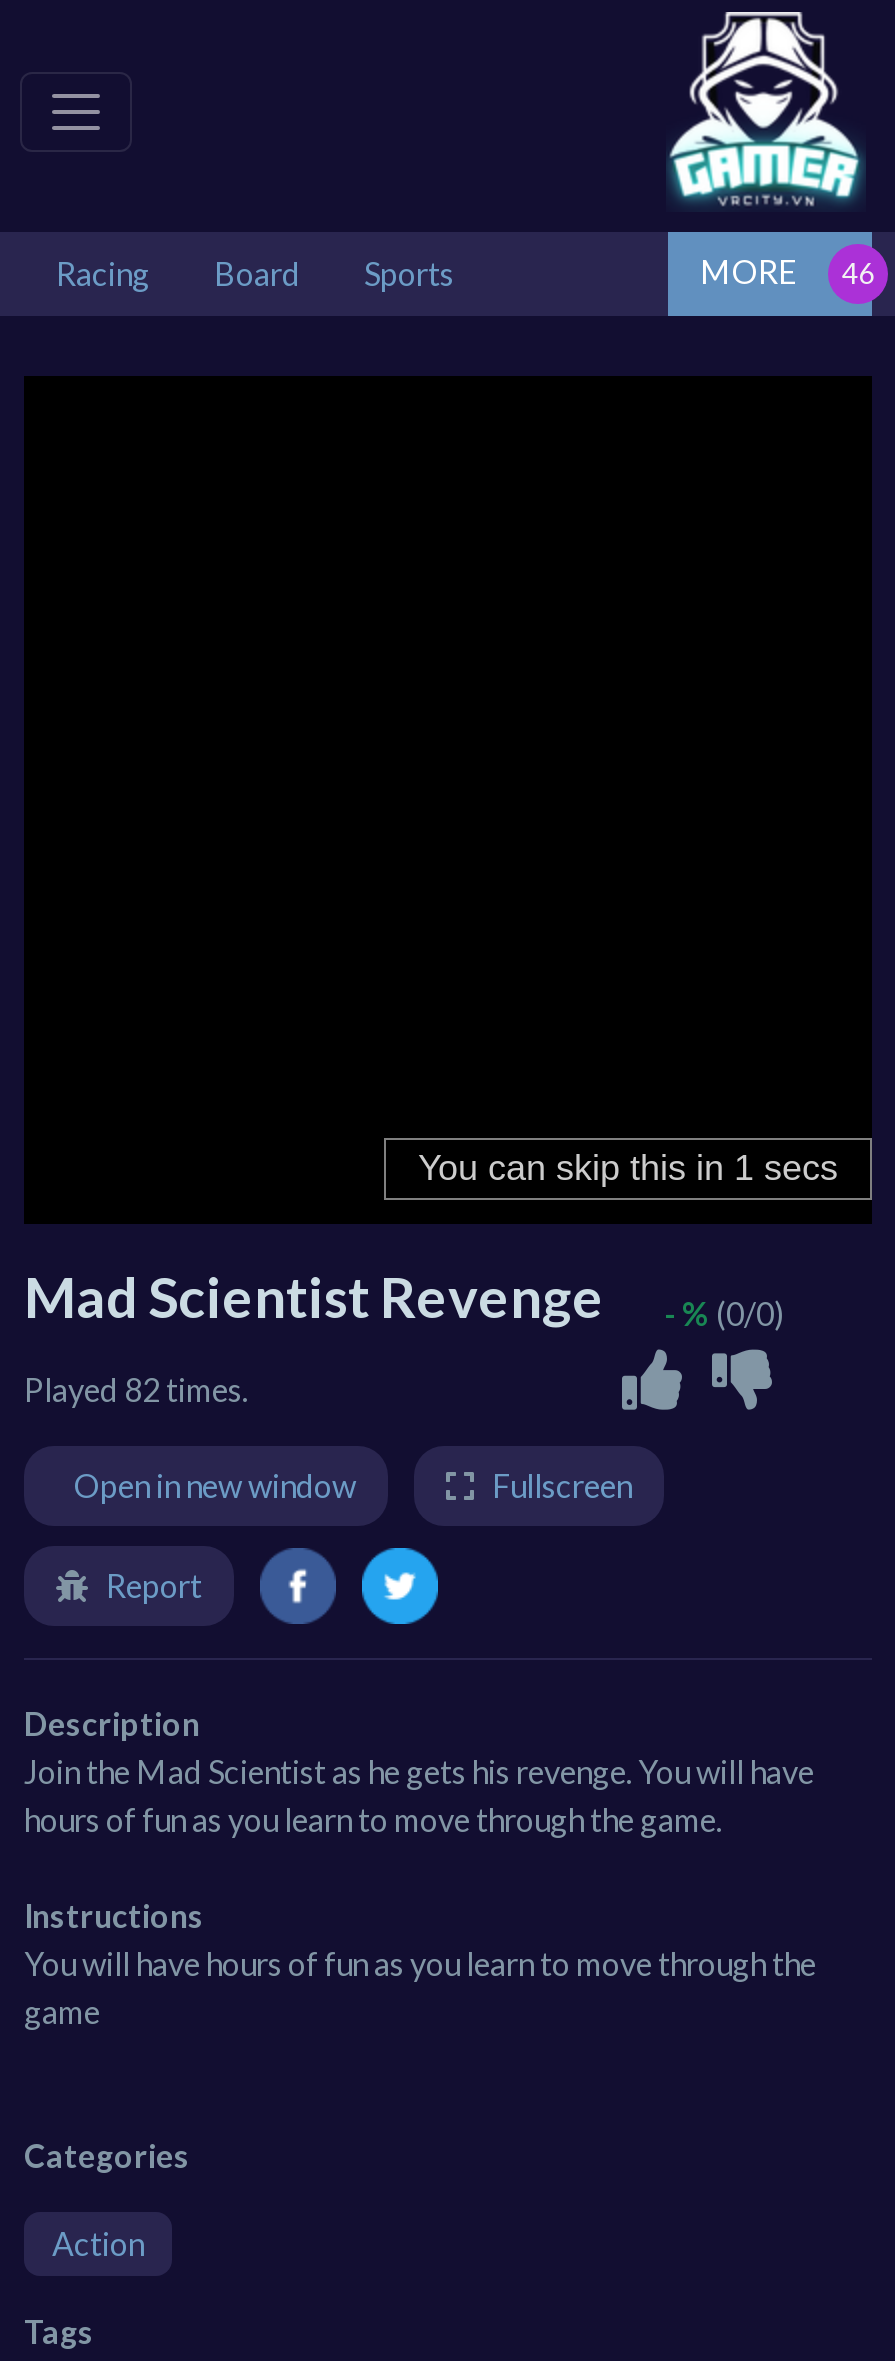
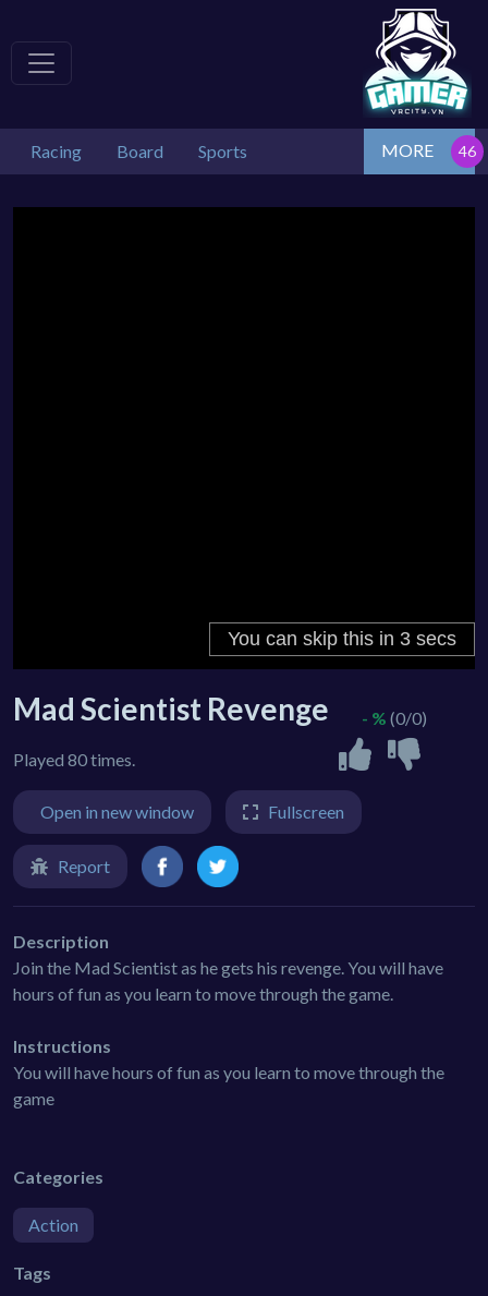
- Played 82 times.
+ Played 80 times.
